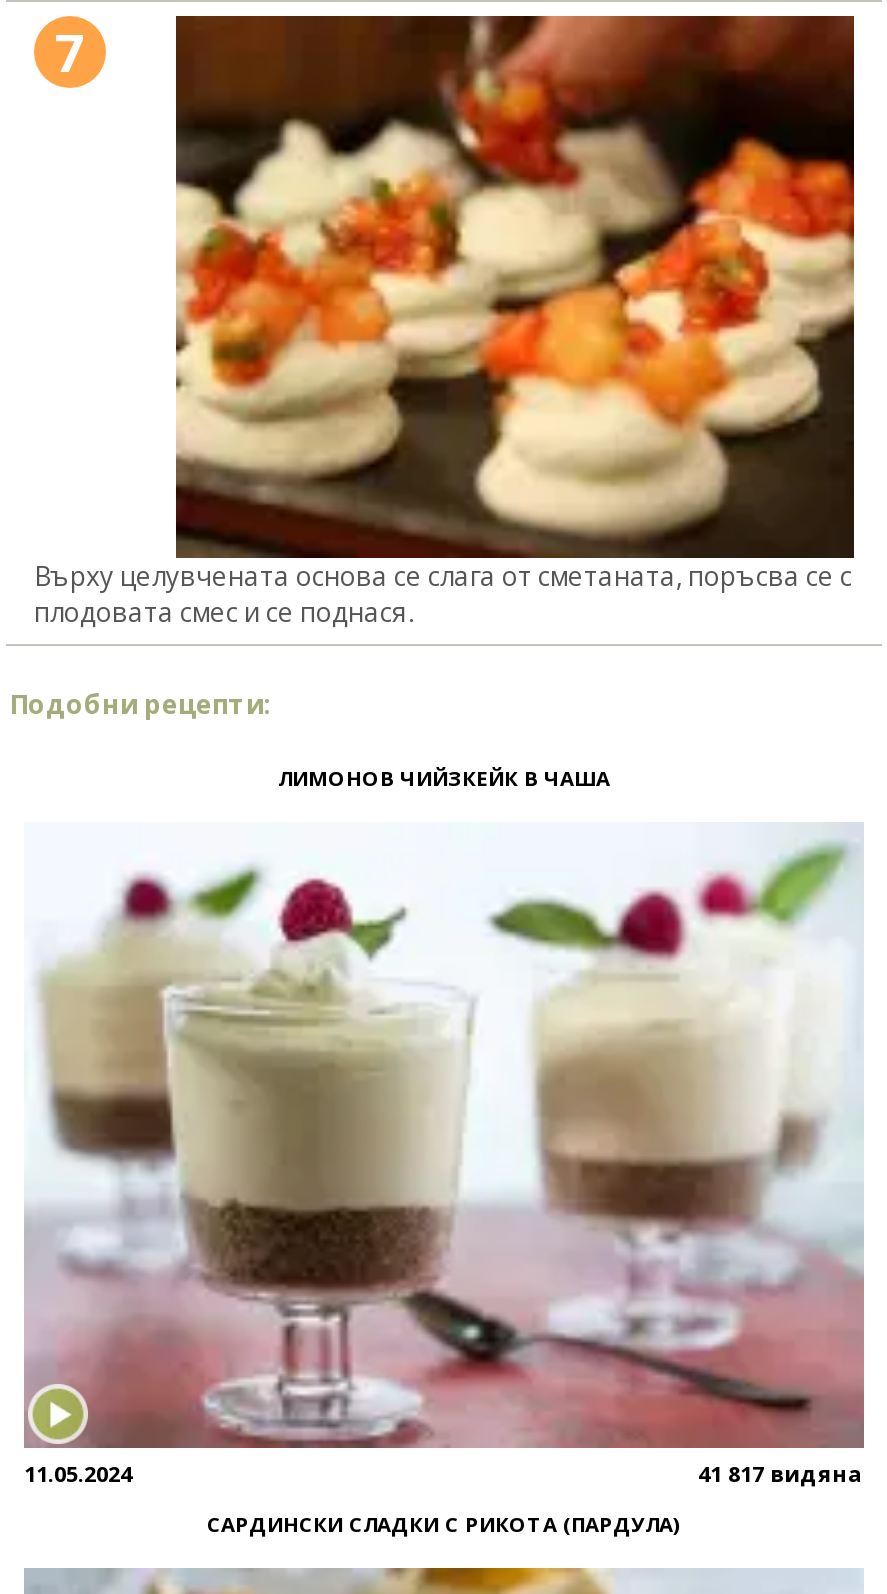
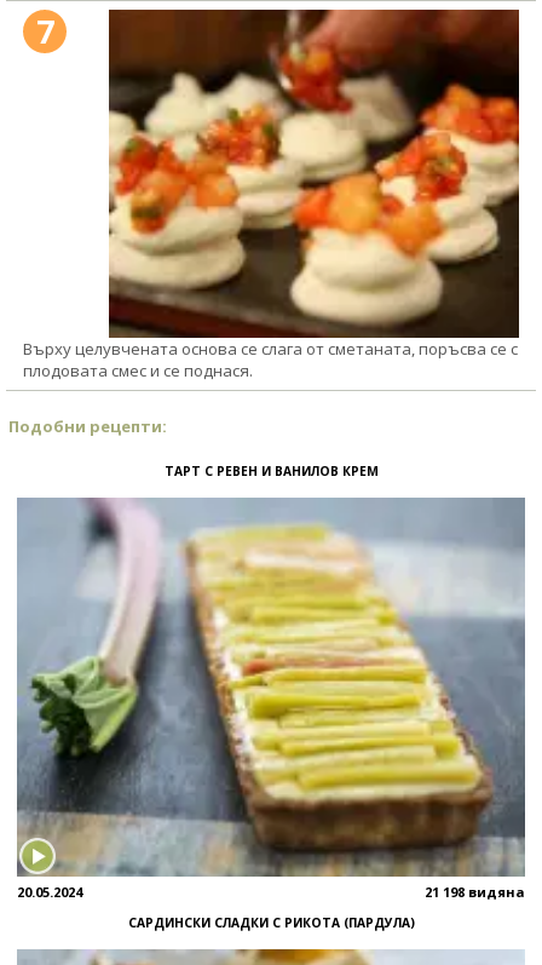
- ЛИМОНОВ ЧИЙЗКЕЙК В ЧАША
+ ТАРТ С РЕВЕН И ВАНИЛОВ КРЕМ

- [image]
- 11.05.2024
- 41 817 видяна
+ [image]
+ 20.05.2024
+ 21 198 видяна
